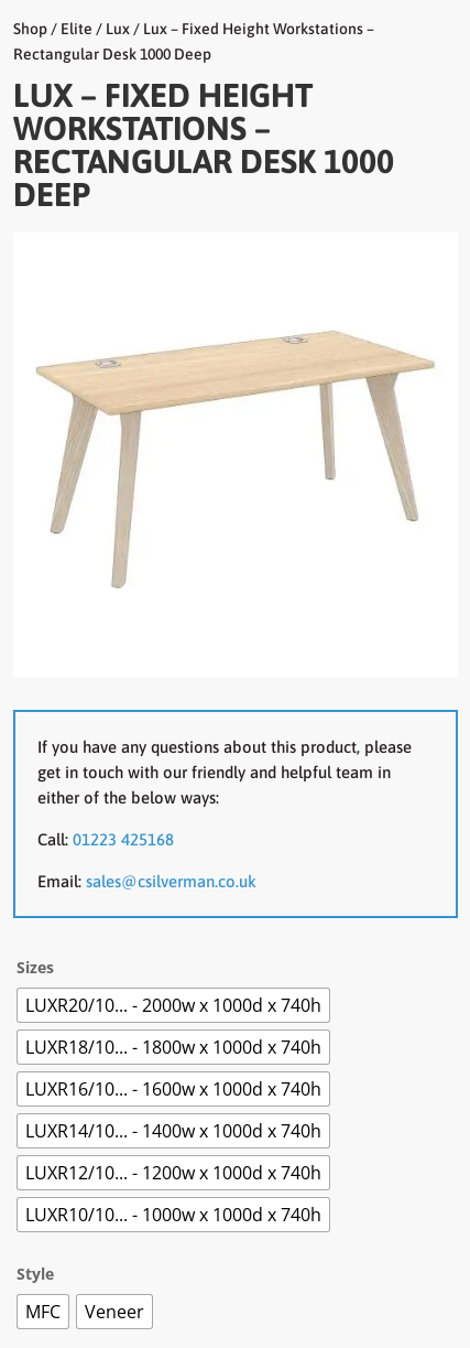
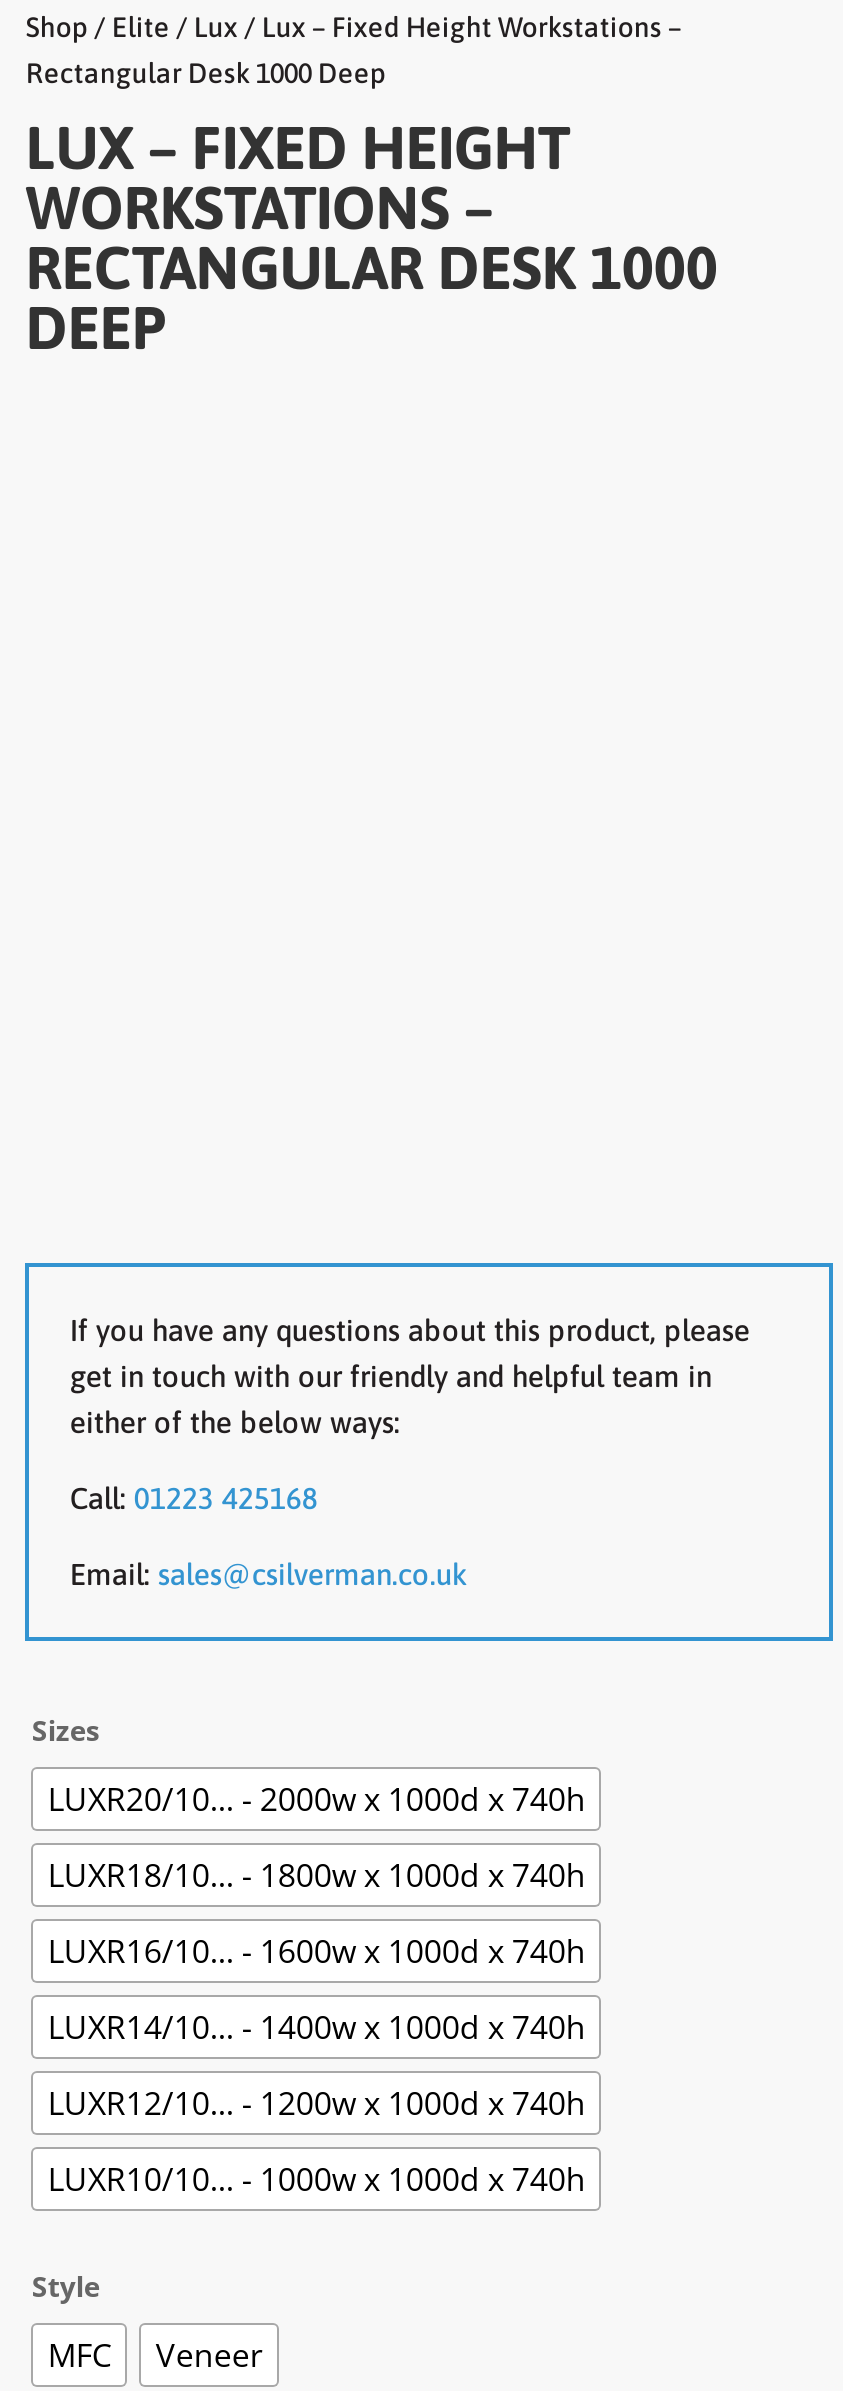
- [image]
